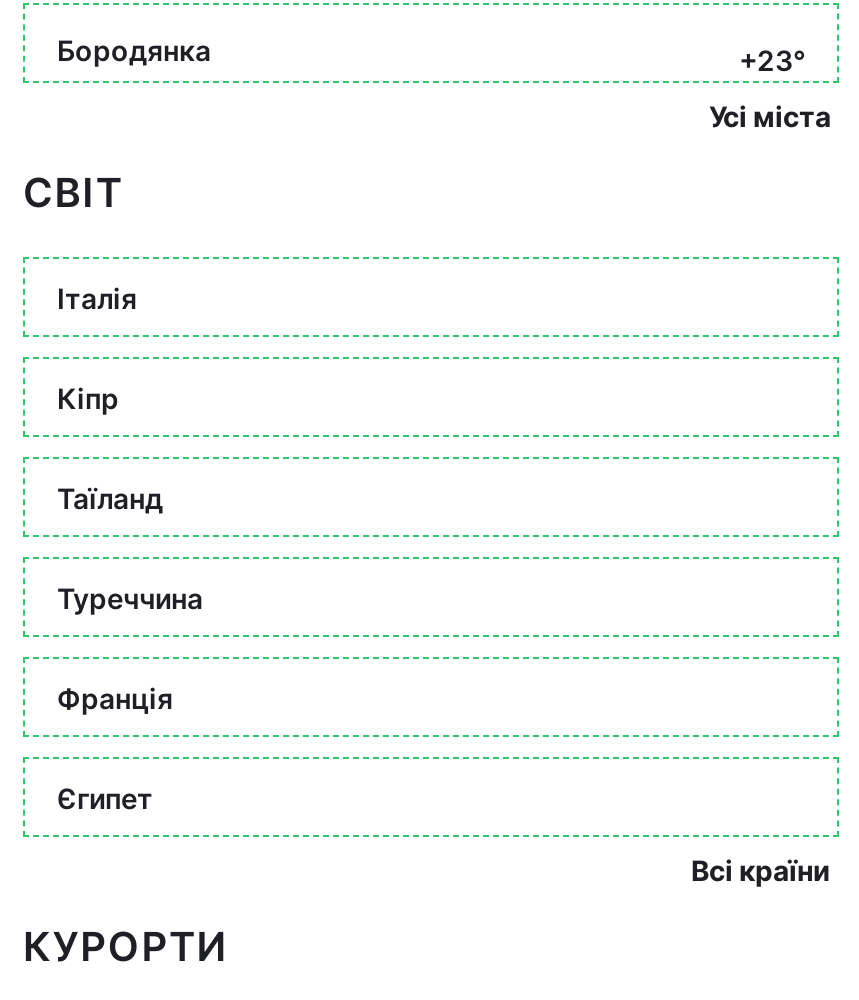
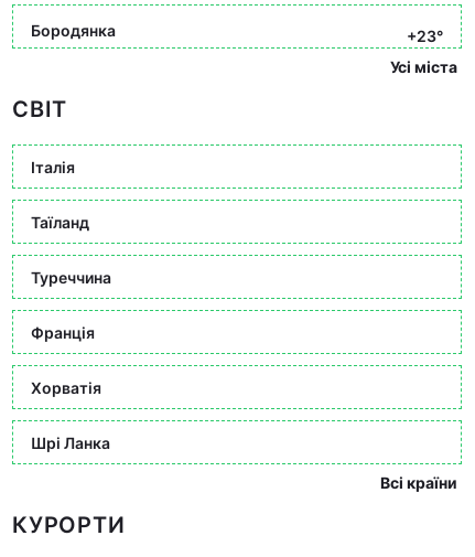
- Кіпр

moved up: Таїланд | Туреччина | Франція

- Єгипет
+ Хорватія
+ Шрі Ланка
